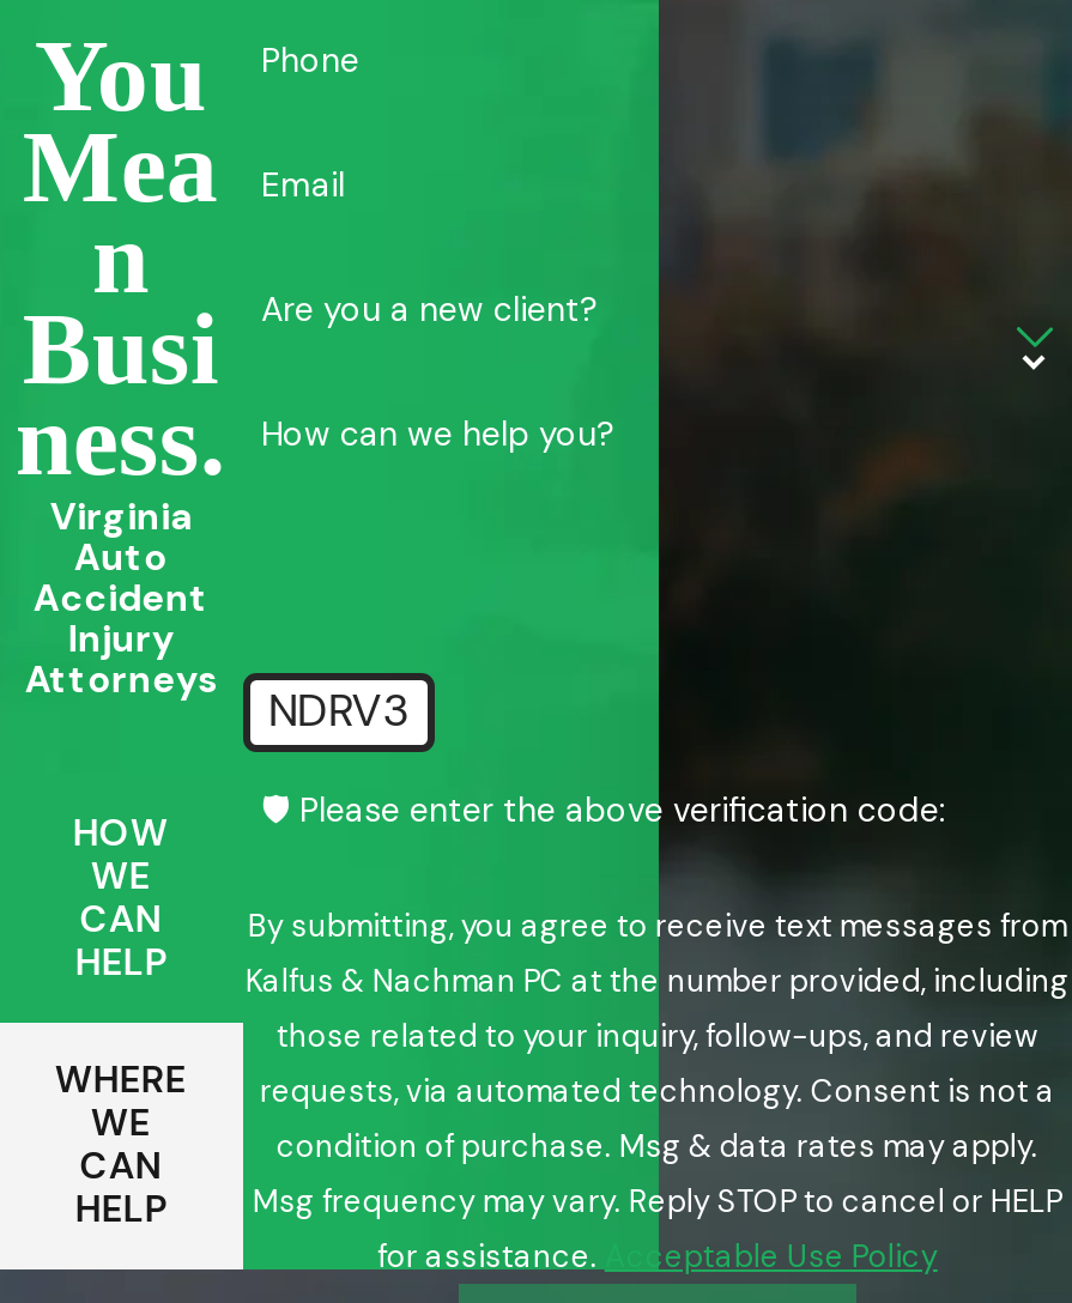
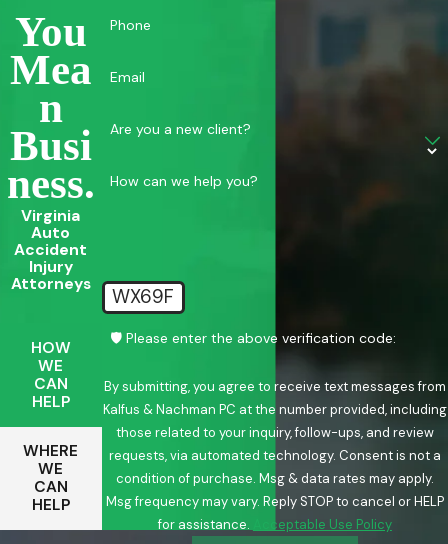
- NDRV3
+ WX69F
